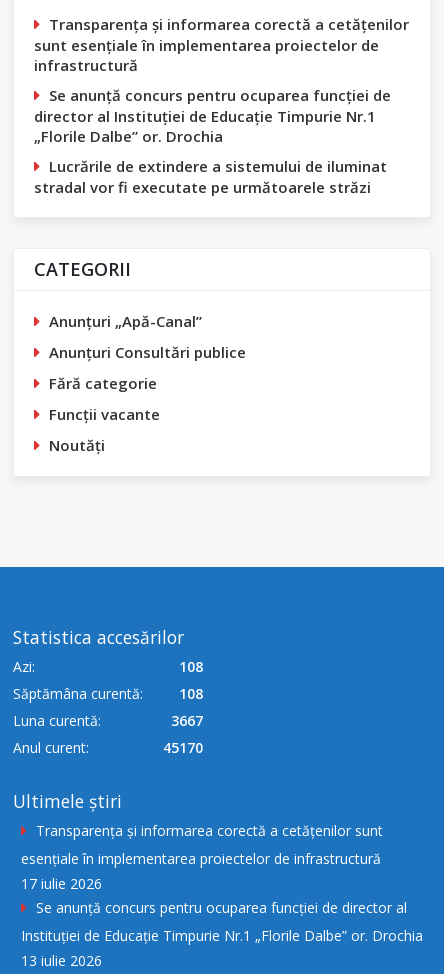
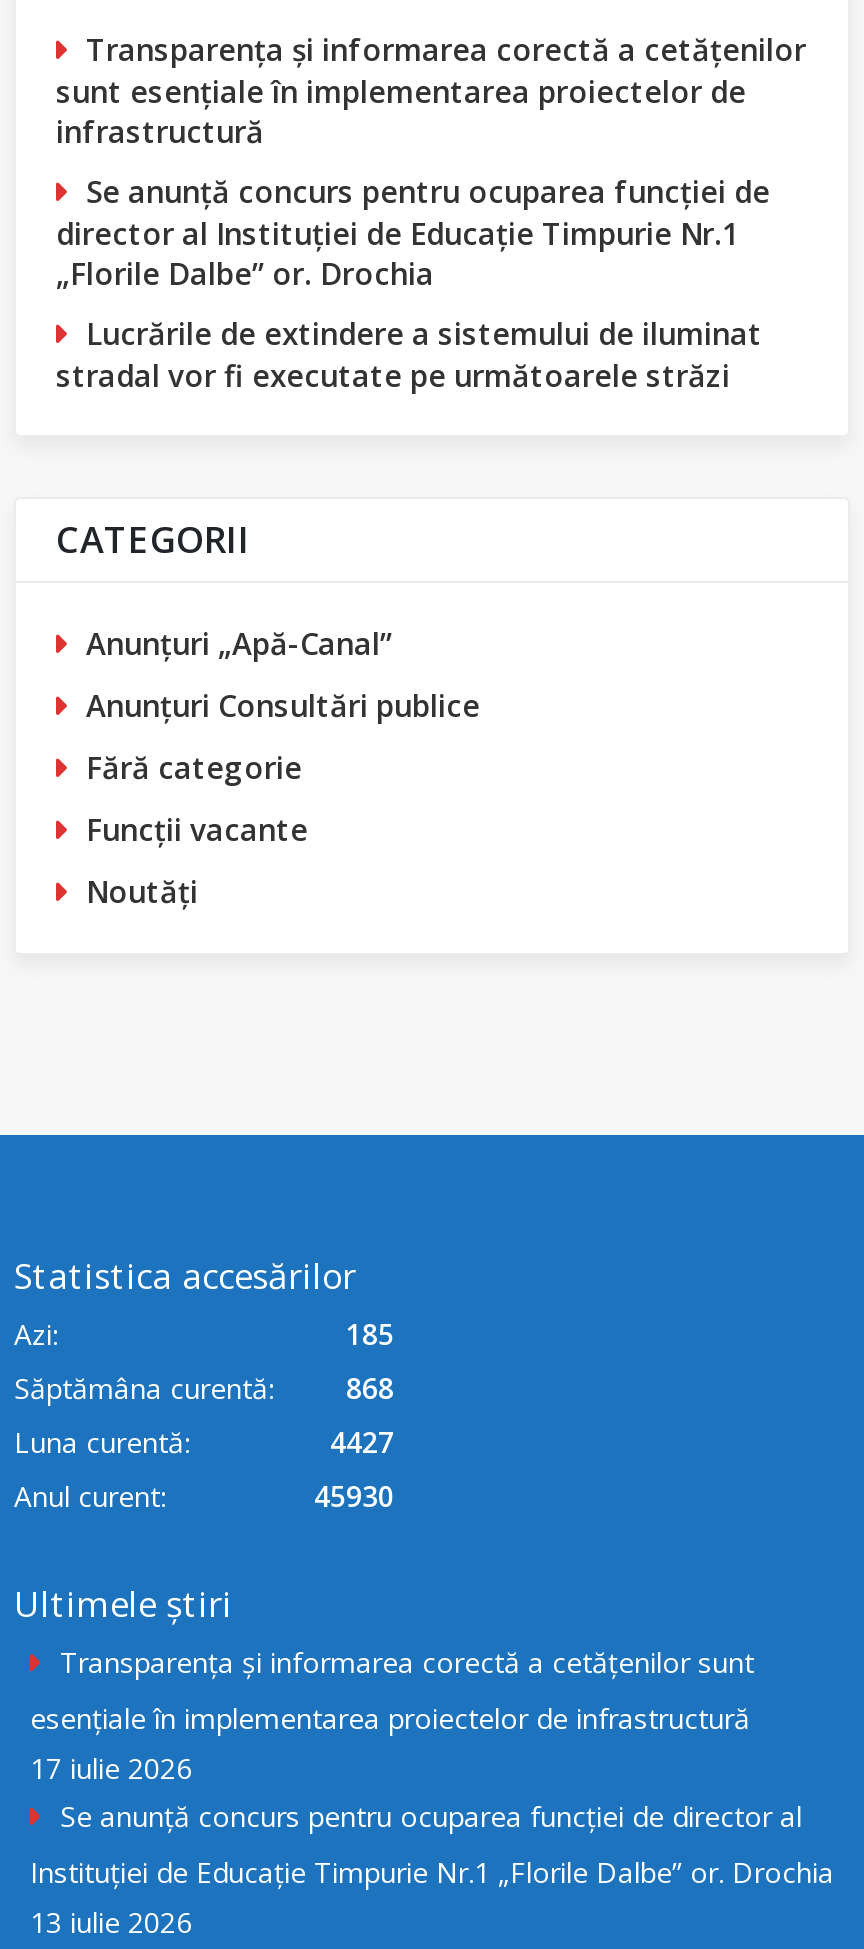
- 108
+ 185

- Săptămâna curentă: 108
+ Săptămâna curentă: 868

- 3667
+ 4427

- 45170
+ 45930
